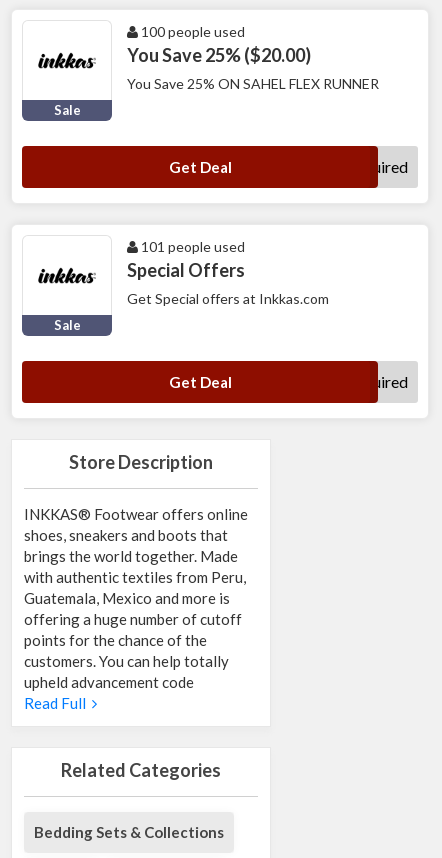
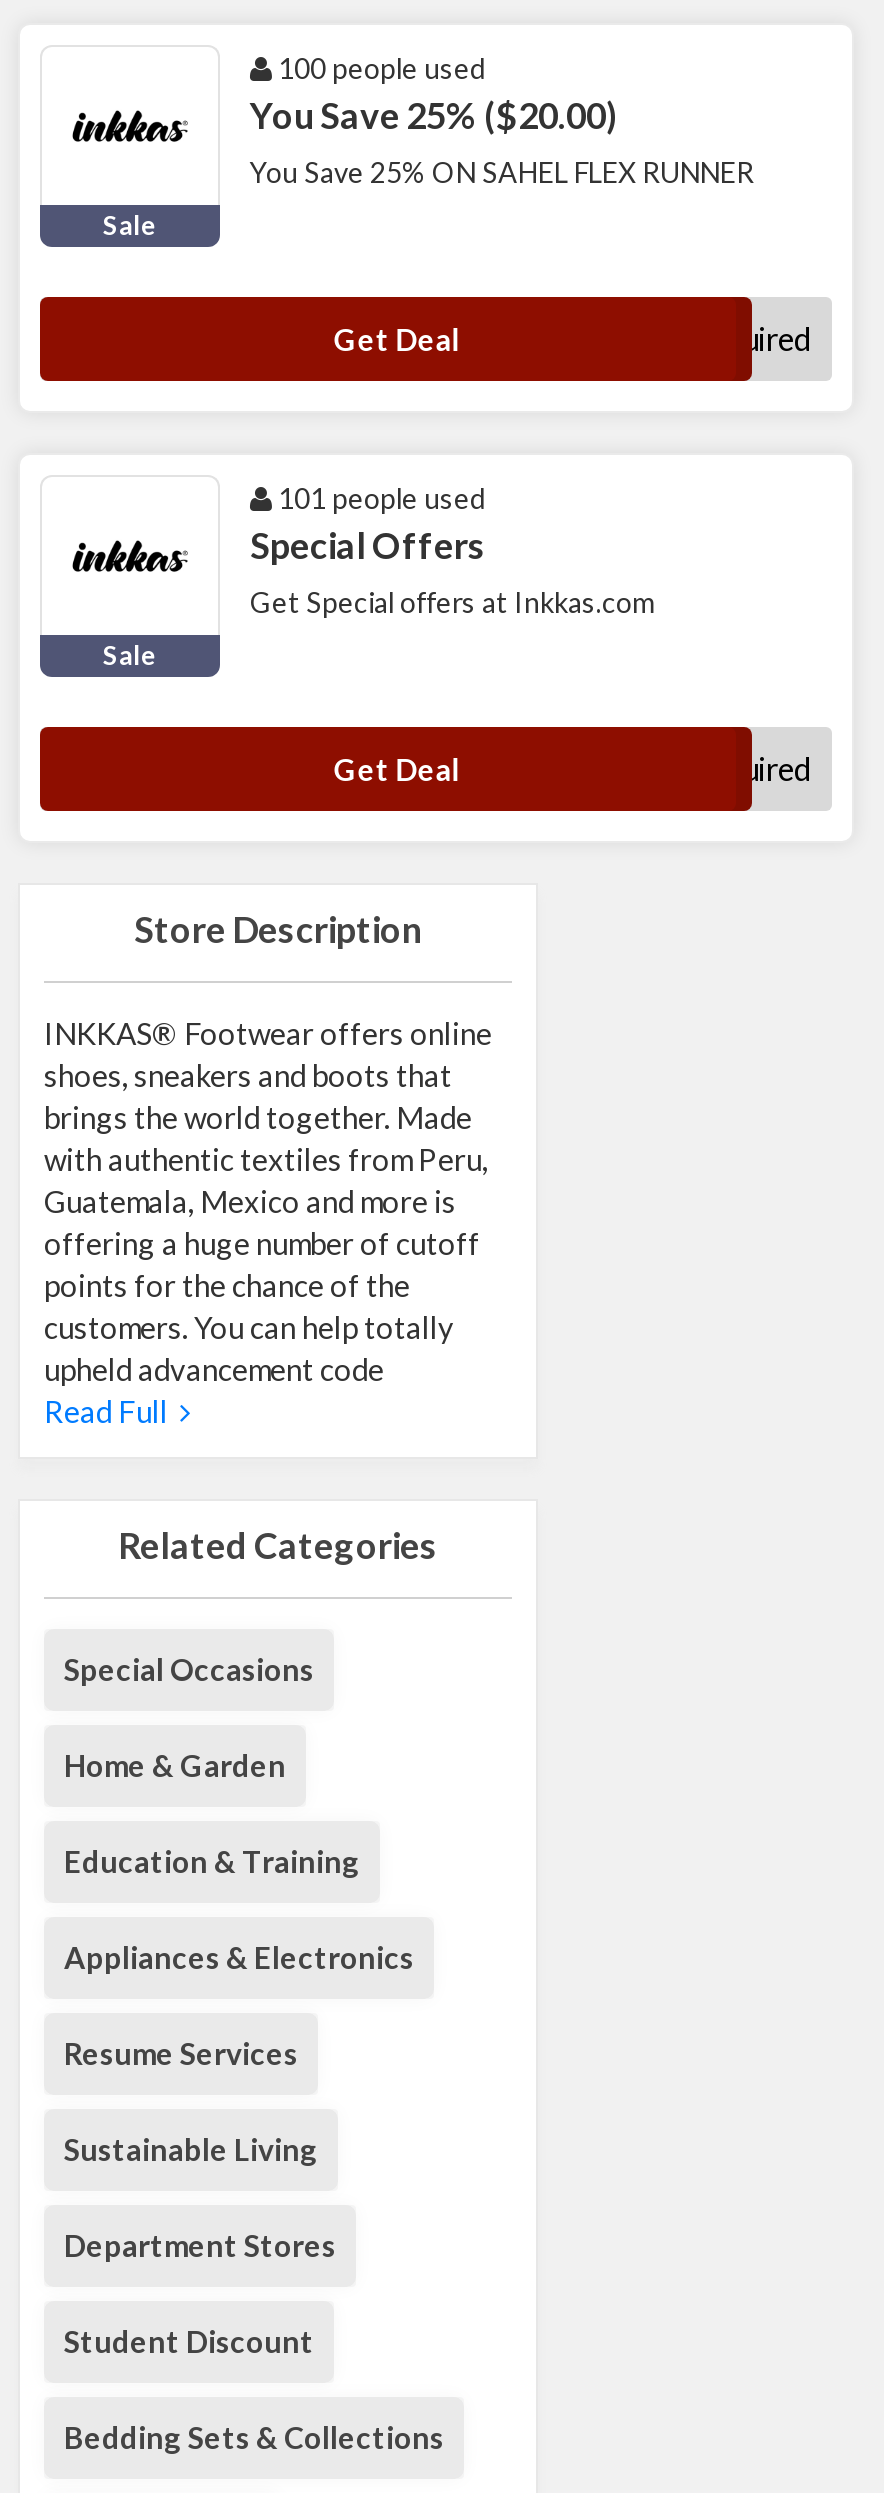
+ Special Occasions
+ Home & Garden
+ Education & Training
+ Appliances & Electronics
+ Resume Services
+ Sustainable Living
+ Department Stores
+ Student Discount
